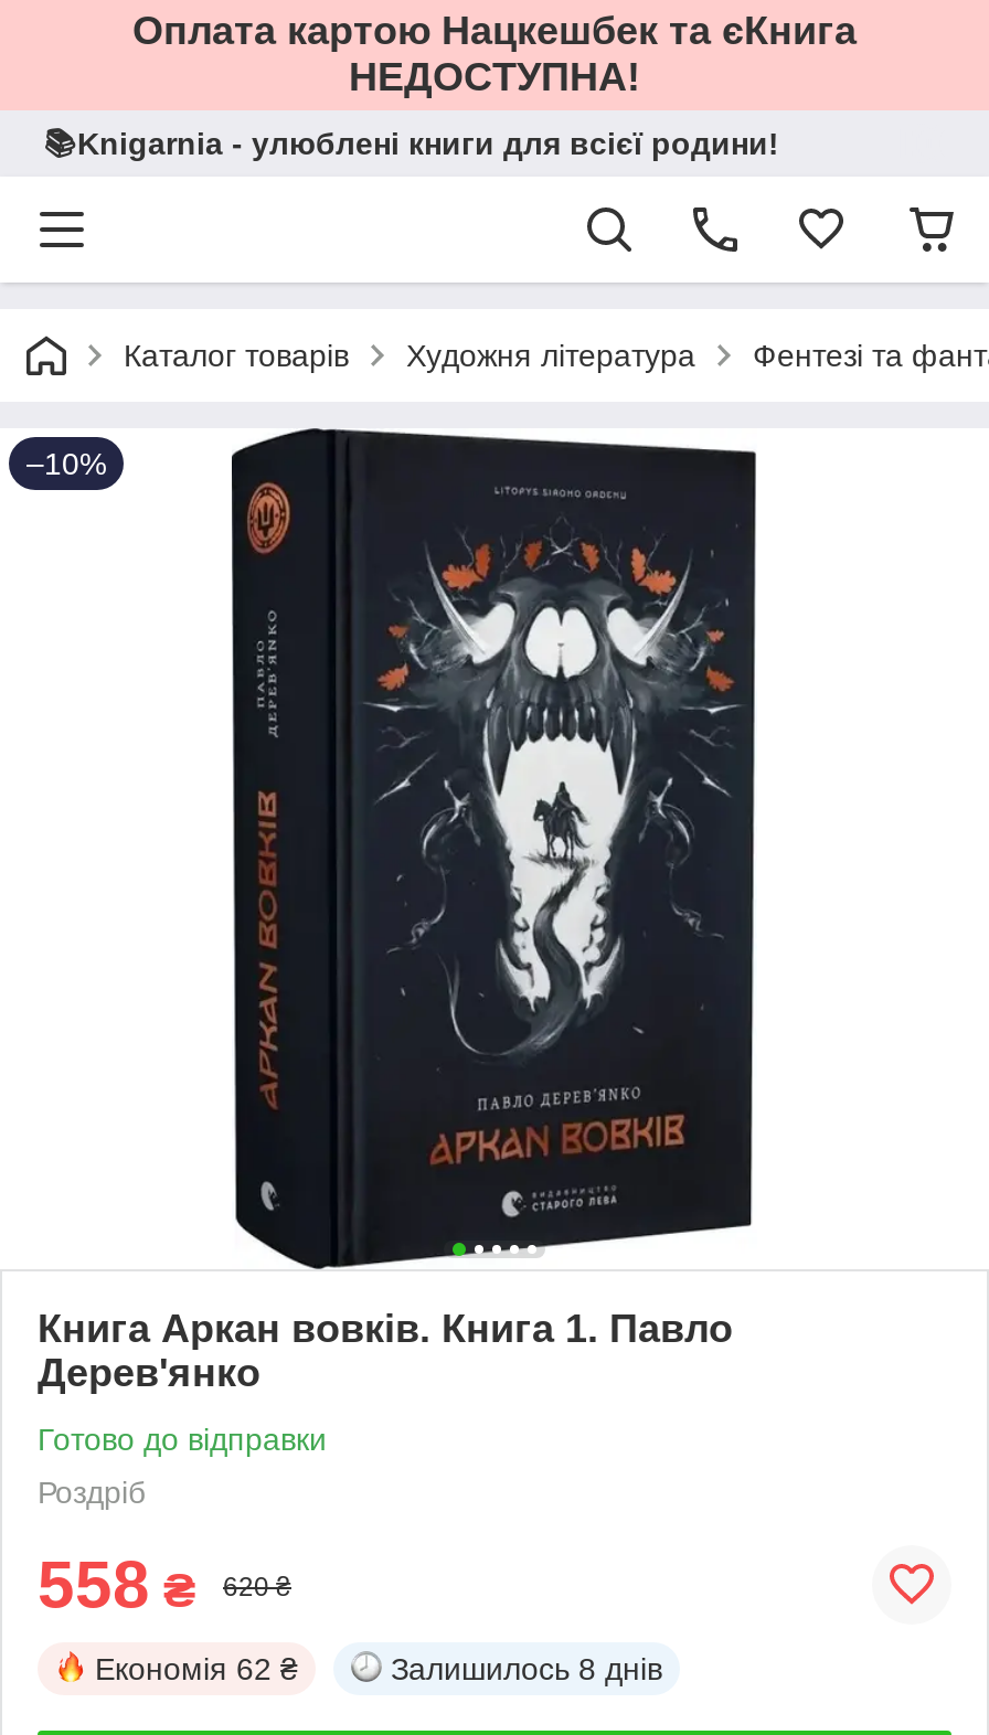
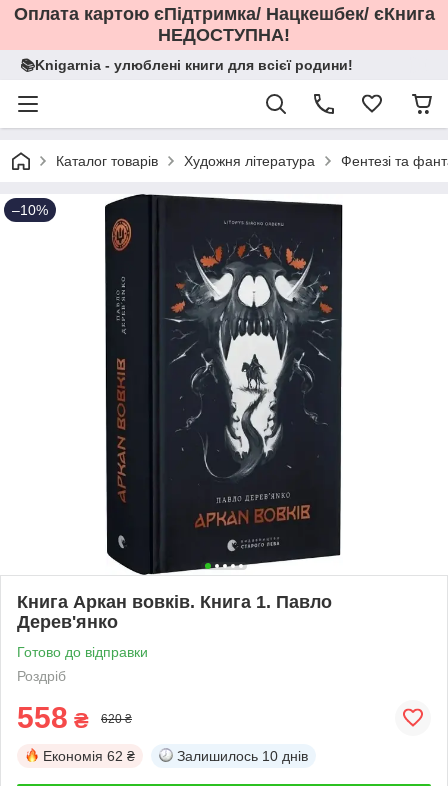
- Оплата картою Нацкешбек та єКнига
+ Оплата картою єПідтримка/ Нацкешбек/ єКнига

- Залишилось 8 днів
+ Залишилось 10 днів
